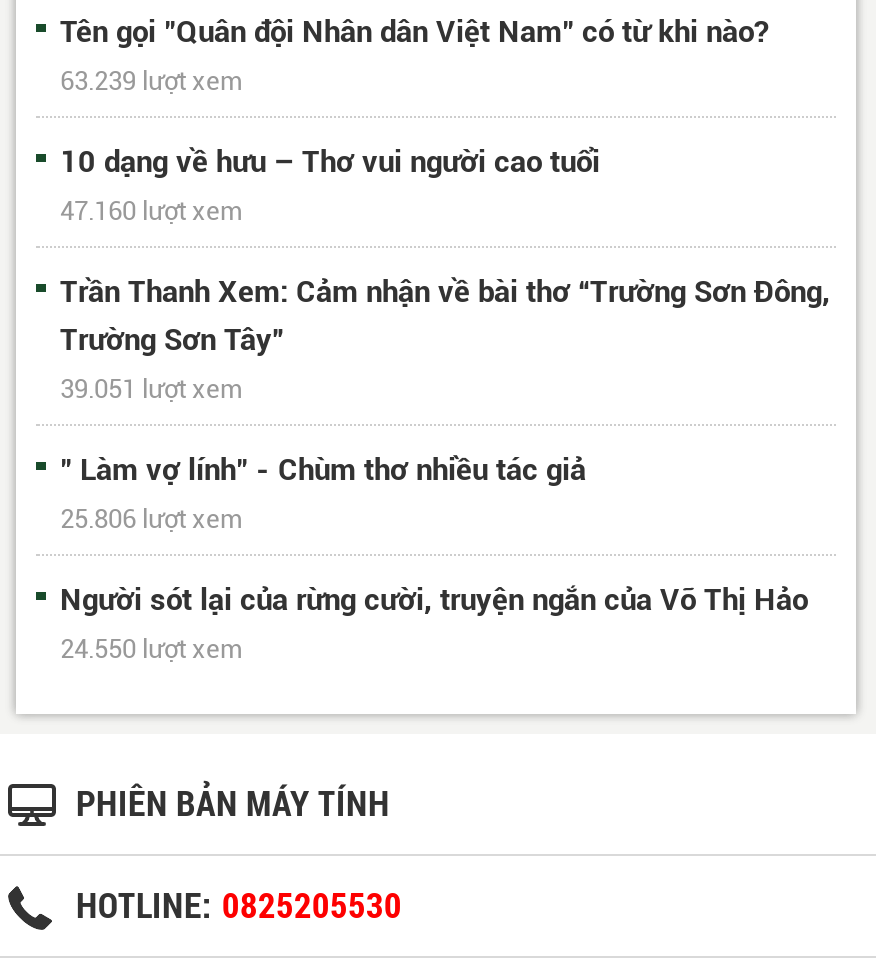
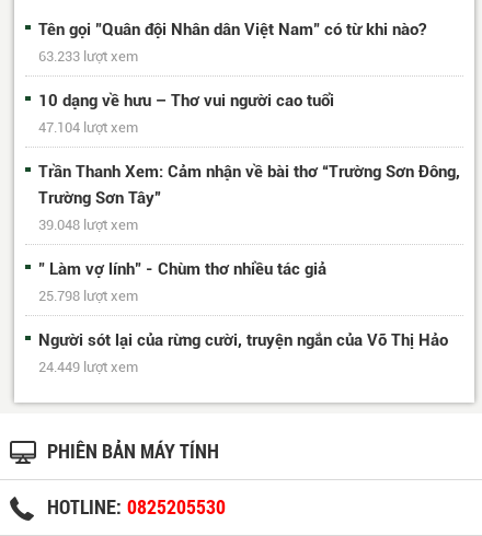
- 63.239 lượt xem
+ 63.233 lượt xem

- 47.160 lượt xem
+ 47.104 lượt xem

- 39.051 lượt xem
+ 39.048 lượt xem

- 25.806 lượt xem
+ 25.798 lượt xem

- 24.550 lượt xem
+ 24.449 lượt xem
